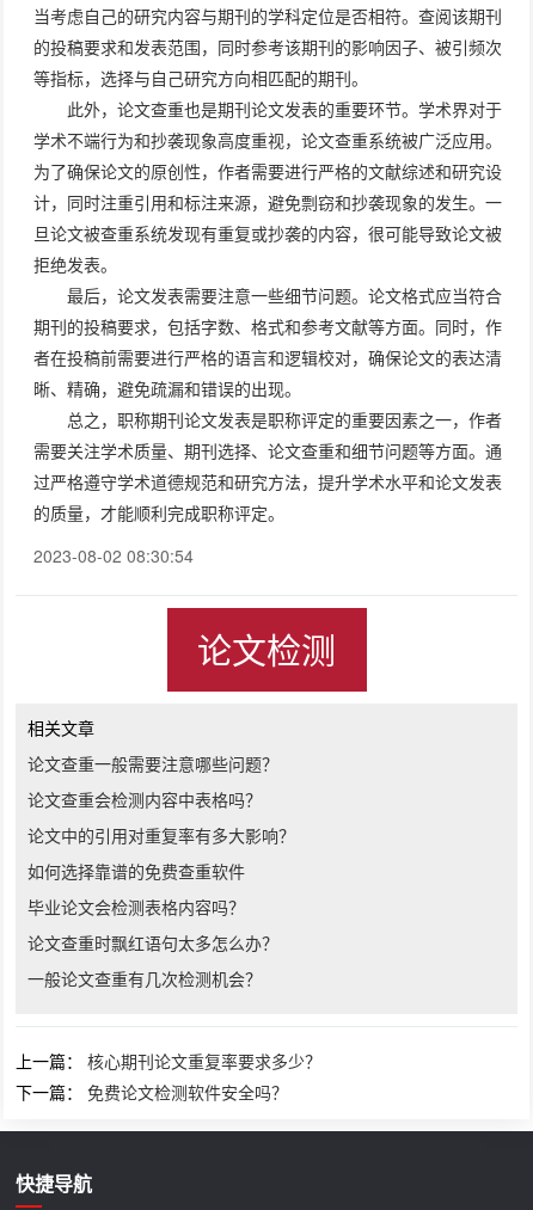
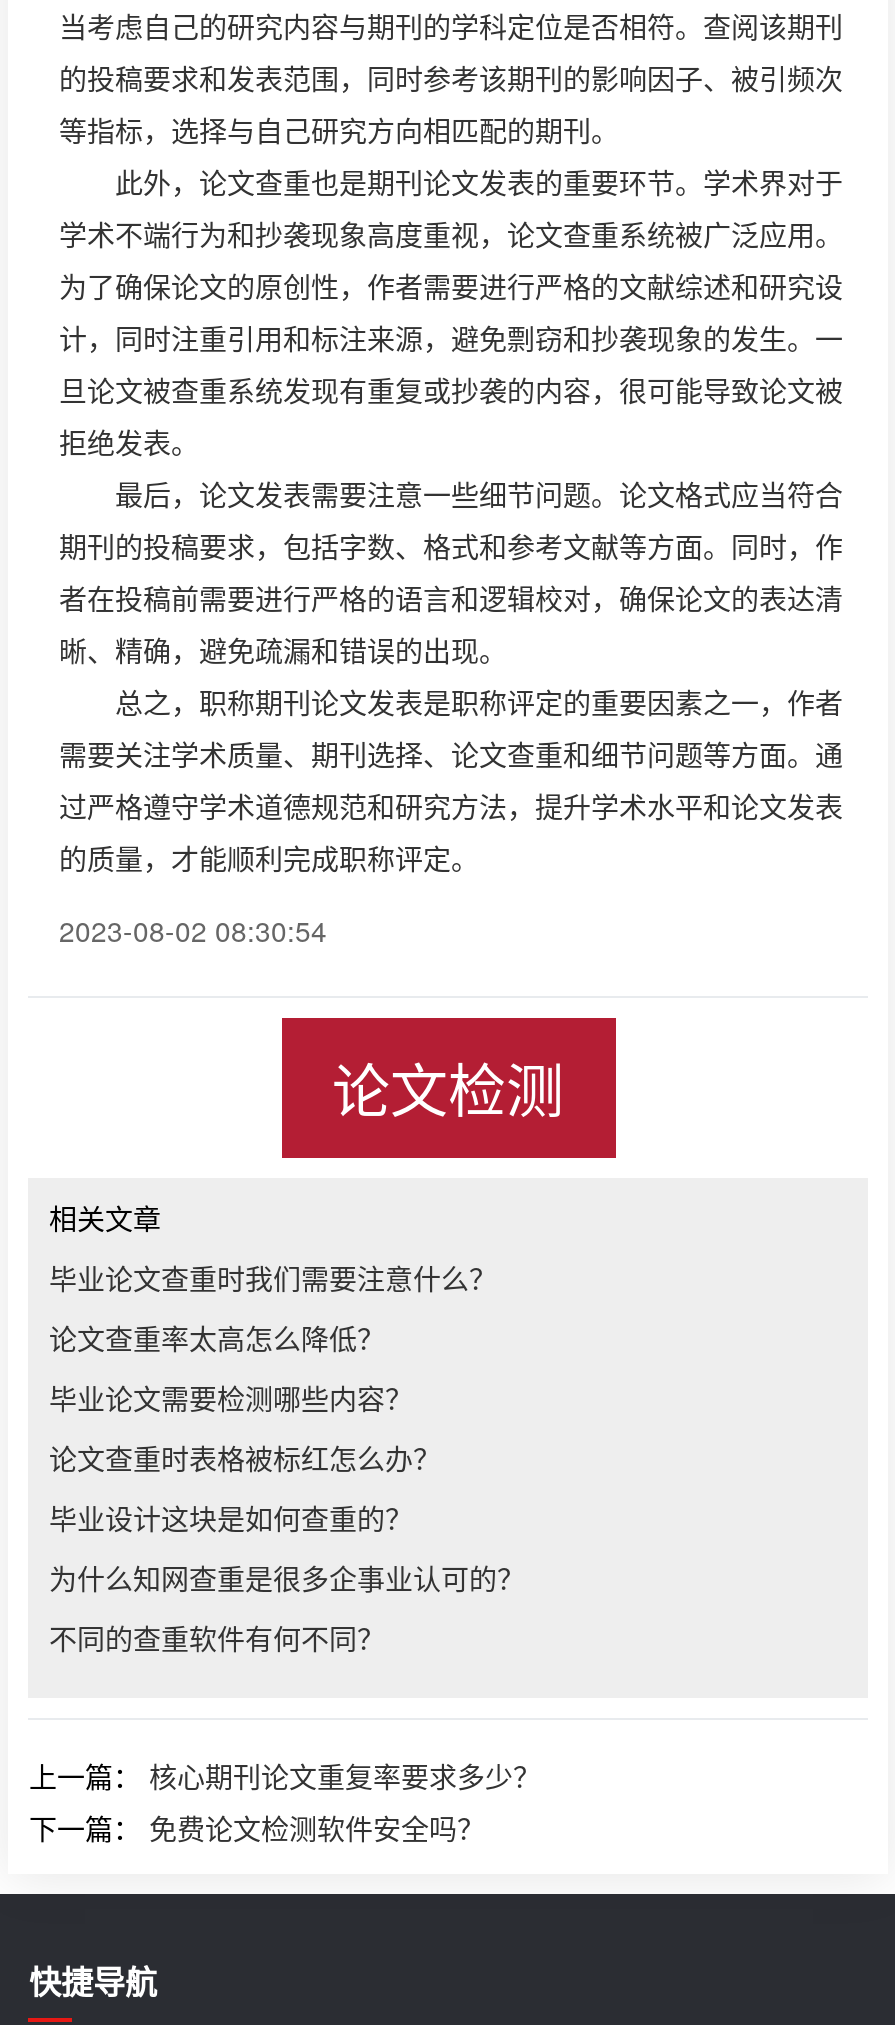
- 论文查重一般需要注意哪些问题？
+ 毕业论文查重时我们需要注意什么？

- 论文查重会检测内容中表格吗？
+ 论文查重率太高怎么降低？

- 论文中的引用对重复率有多大影响？
+ 毕业论文需要检测哪些内容？

- 如何选择靠谱的免费查重软件
+ 论文查重时表格被标红怎么办？

- 毕业论文会检测表格内容吗？
+ 毕业设计这块是如何查重的？

- 论文查重时飘红语句太多怎么办？
+ 为什么知网查重是很多企事业认可的？

- 一般论文查重有几次检测机会？
+ 不同的查重软件有何不同？
